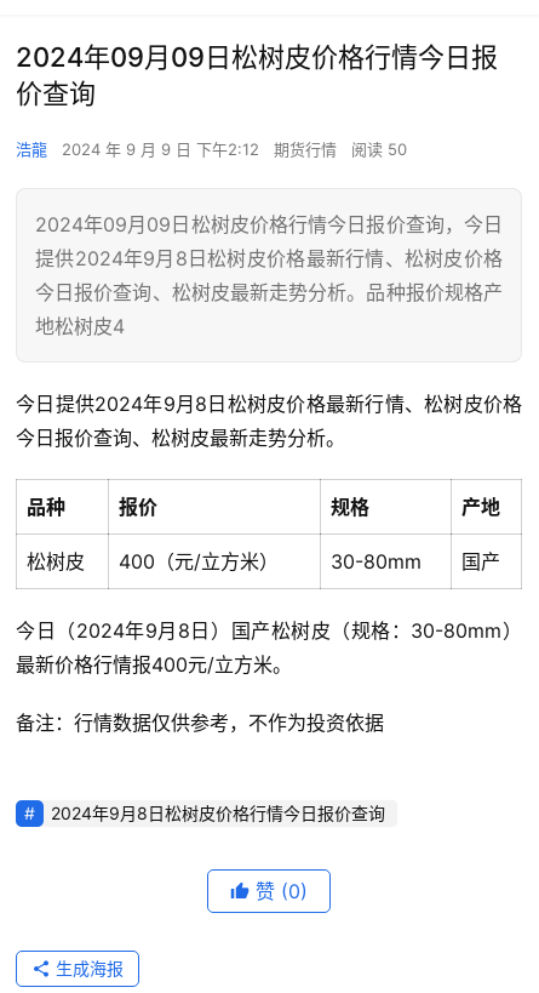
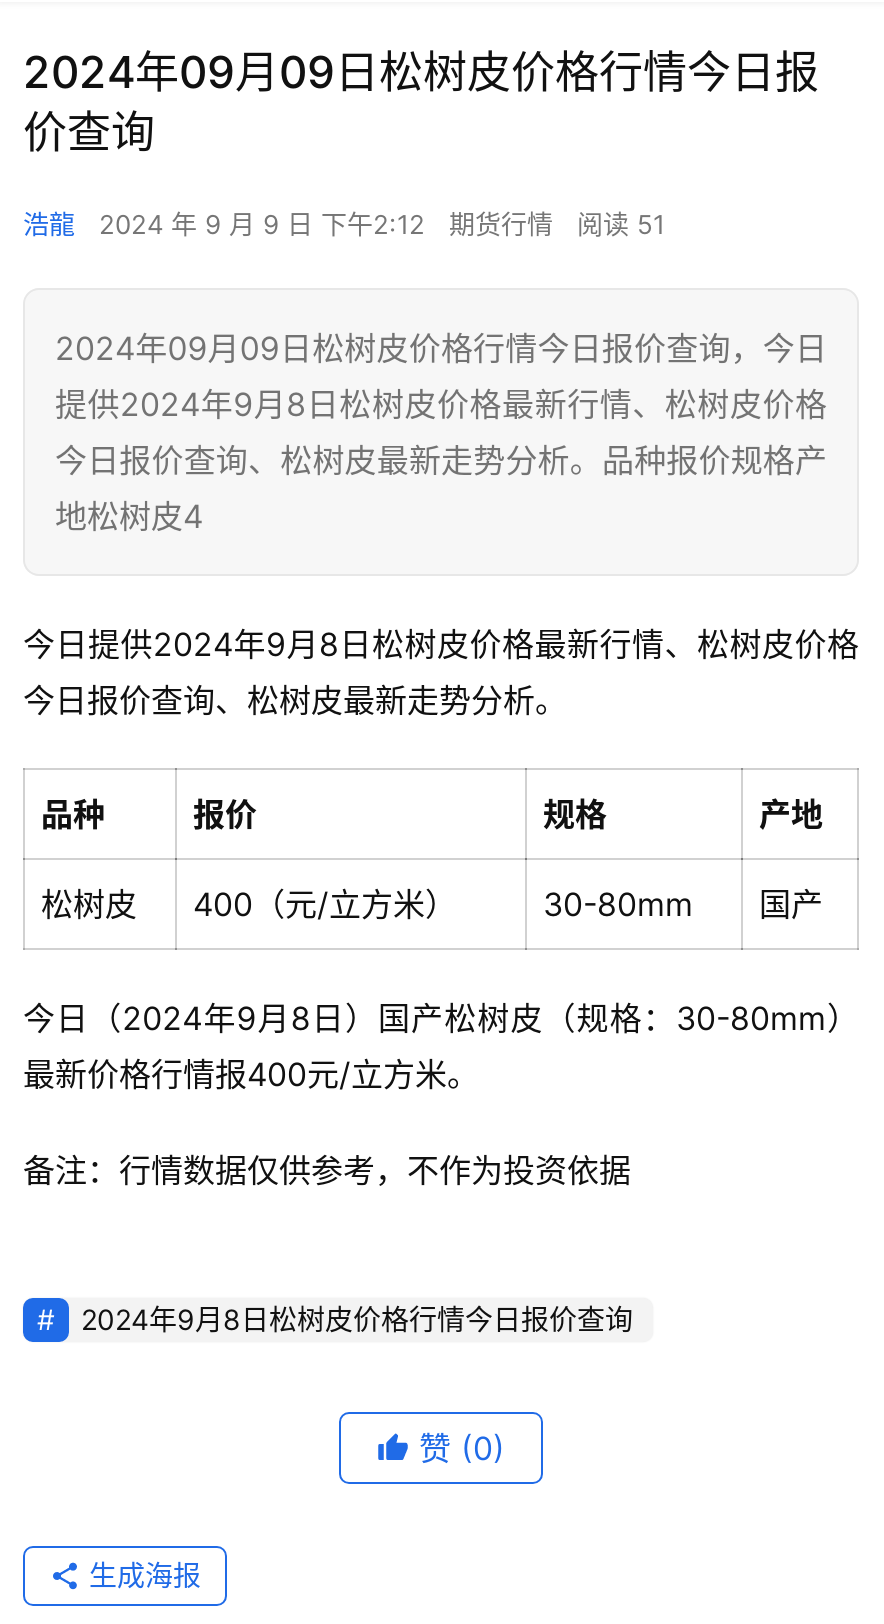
- 浩龍 2024 年 9 月 9 日 下午2:12 期货行情 阅读 50
+ 浩龍 2024 年 9 月 9 日 下午2:12 期货行情 阅读 51
